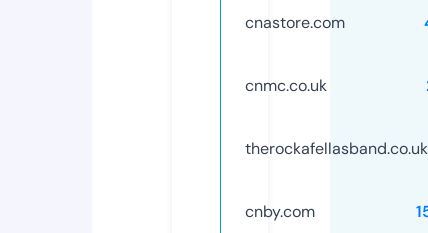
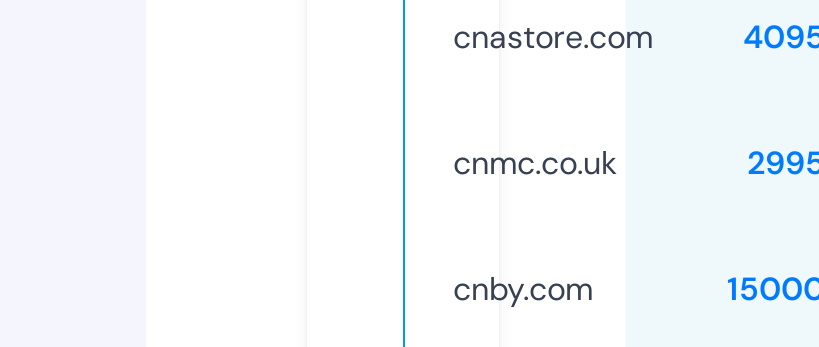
- therockafellasband.co.uk
